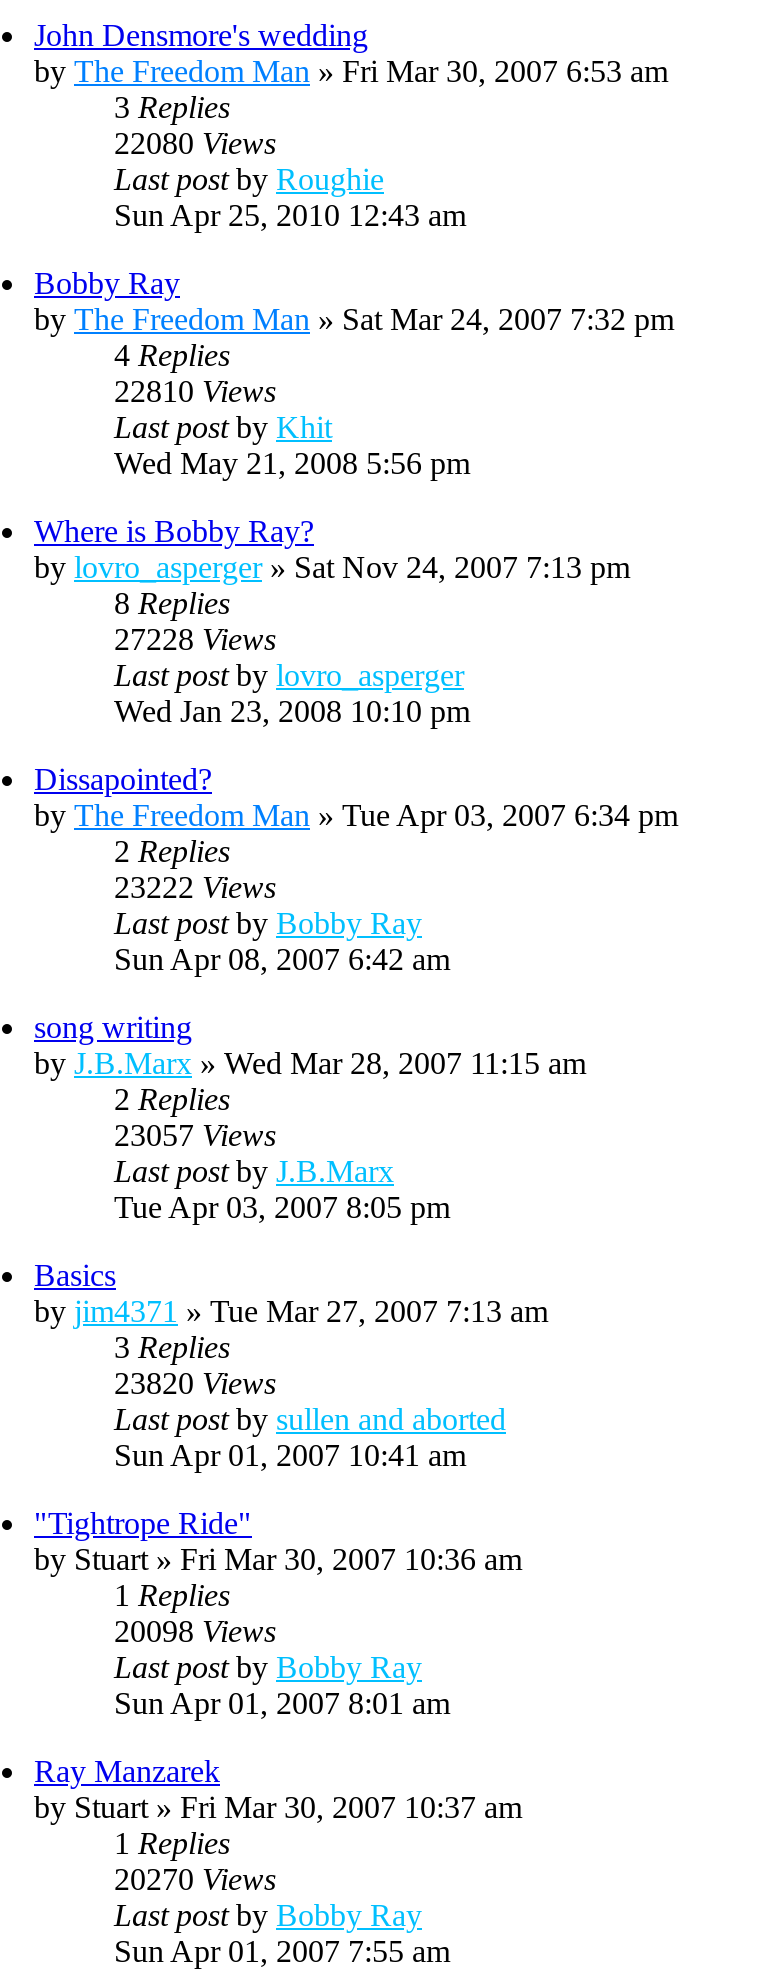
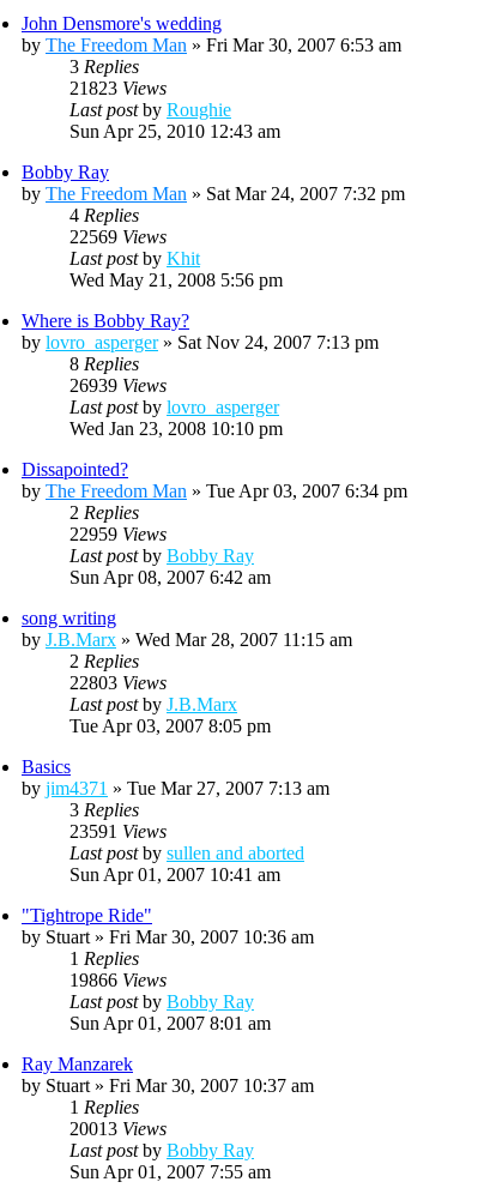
- 22080 Views
+ 21823 Views

- 22810 Views
+ 22569 Views

- 27228 Views
+ 26939 Views

- 23222 Views
+ 22959 Views

- 23057 Views
+ 22803 Views

- 23820 Views
+ 23591 Views

- 20098 Views
+ 19866 Views

- 20270 Views
+ 20013 Views
